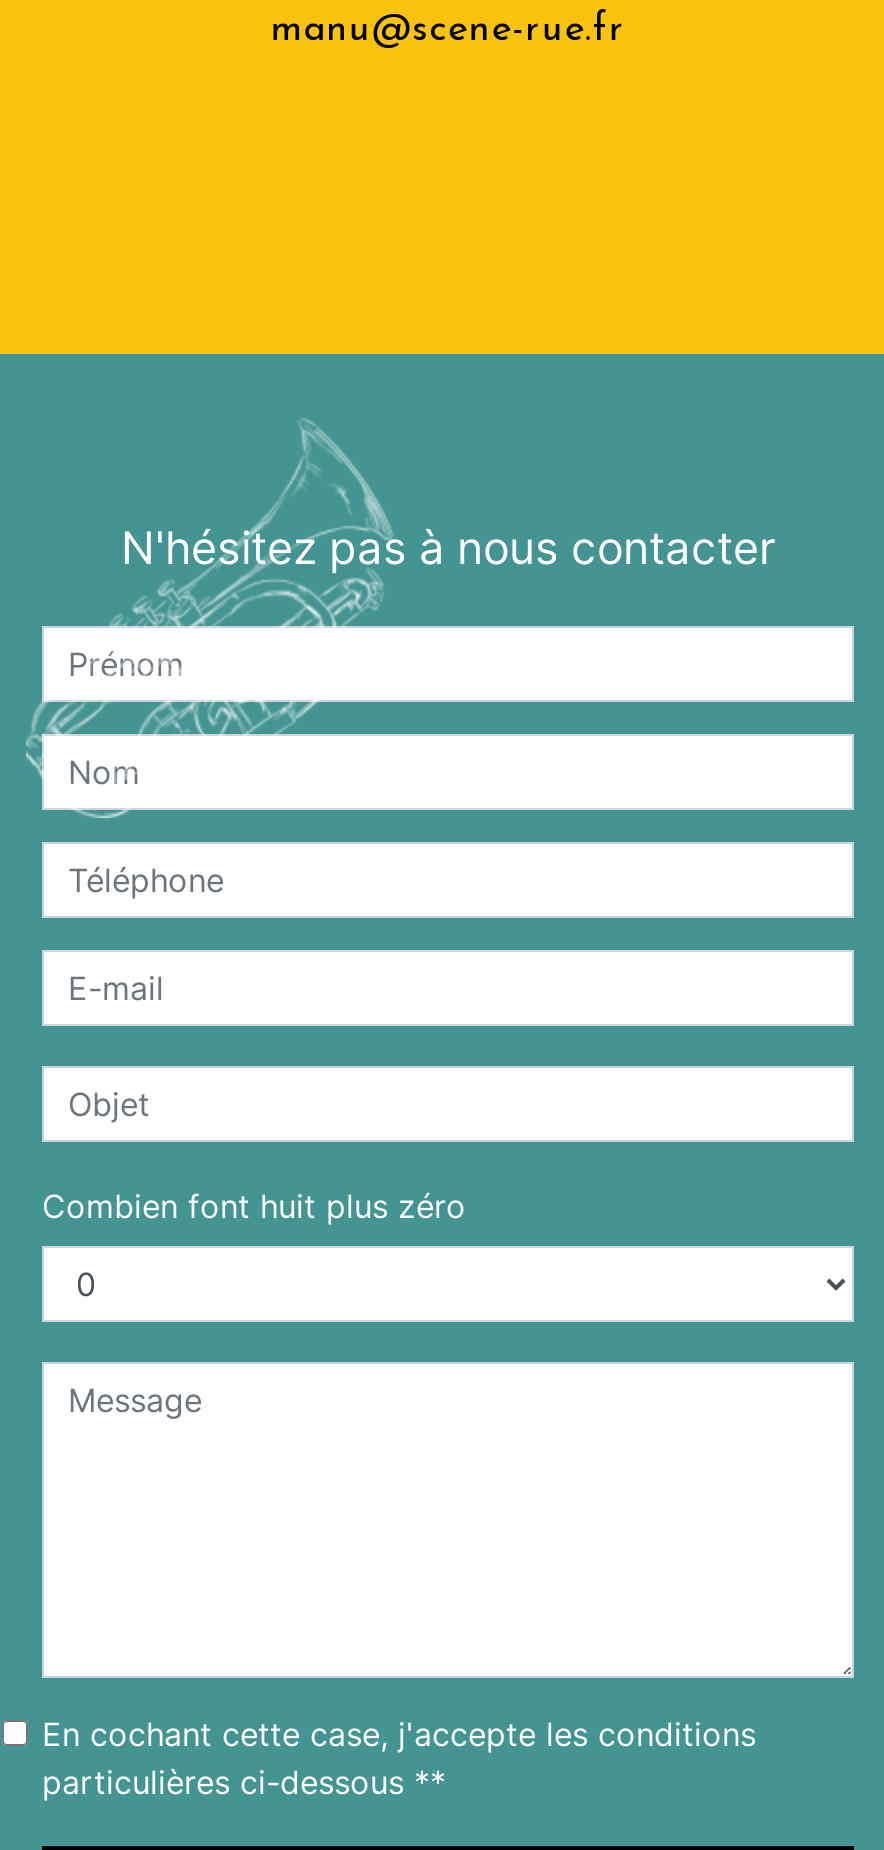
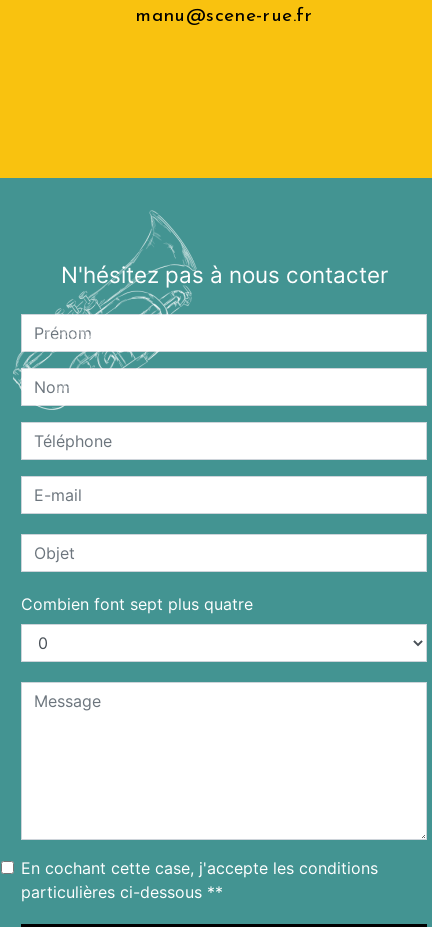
- Combien font huit plus zéro
+ Combien font sept plus quatre
